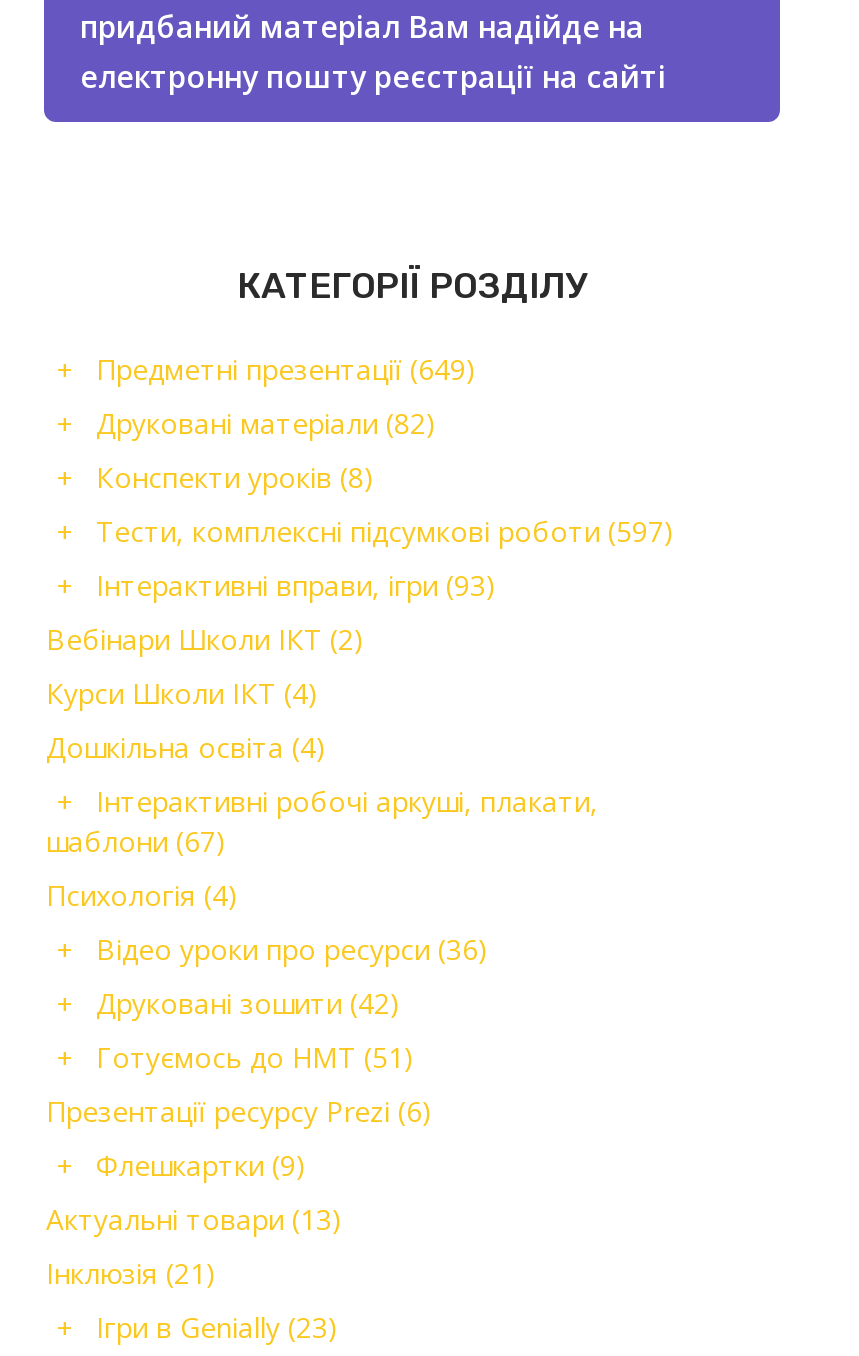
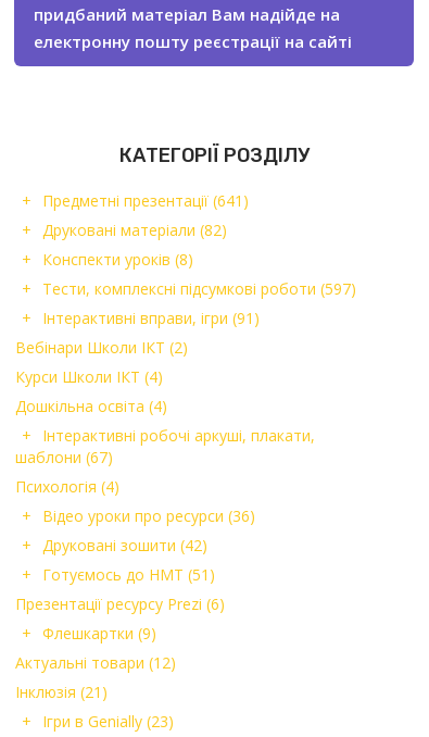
- Предметні презентації (649)
+ Предметні презентації (641)

- Інтерактивні вправи, ігри (93)
+ Інтерактивні вправи, ігри (91)

- Актуальні товари (13)
+ Актуальні товари (12)
